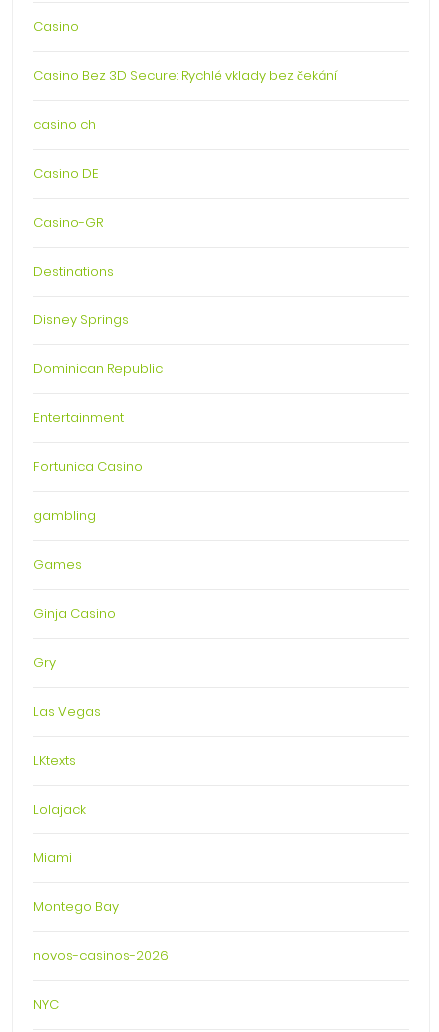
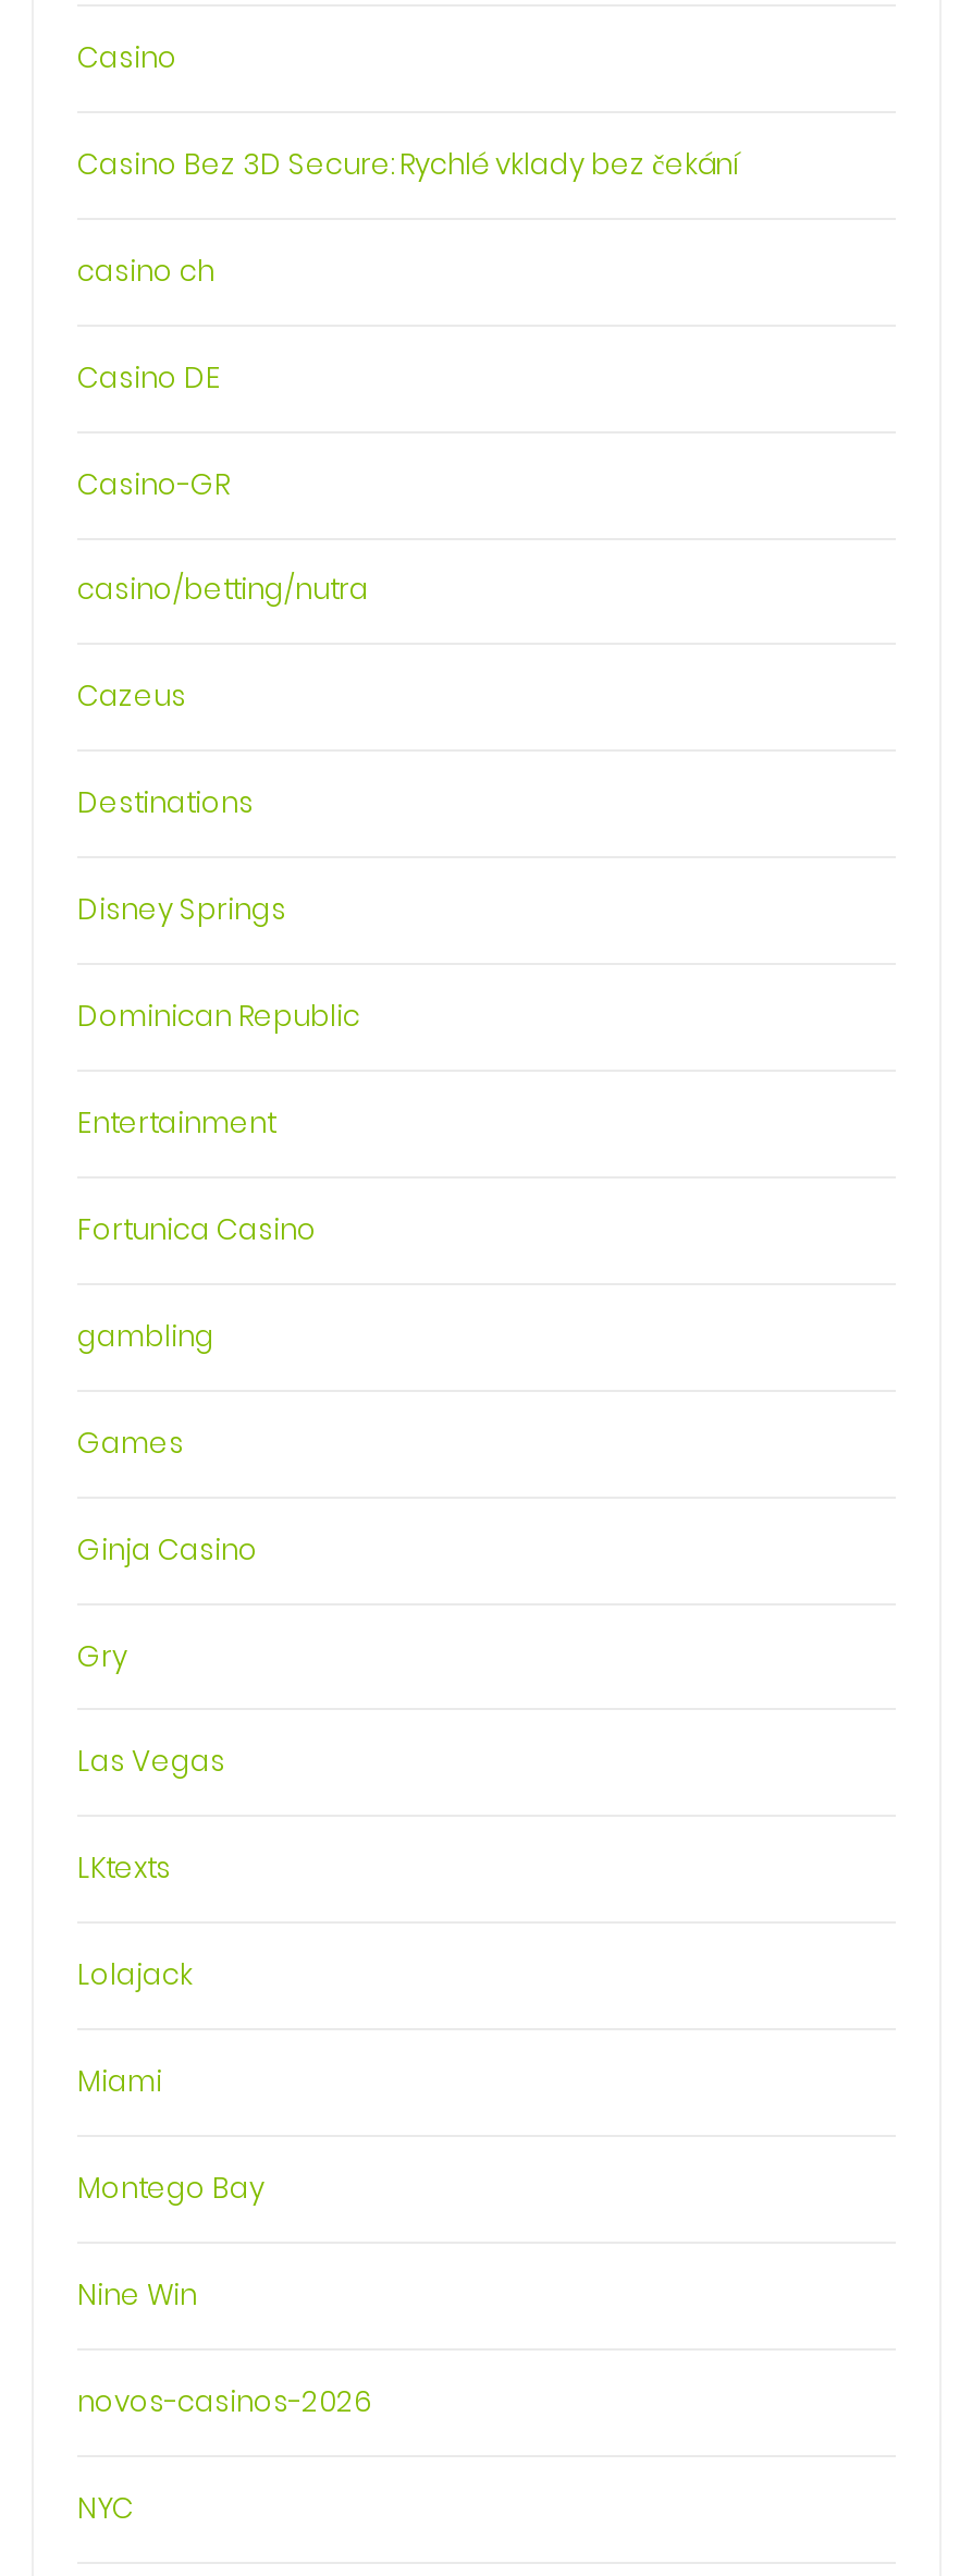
+ casino/betting/nutra
+ Cazeus

+ Nine Win
